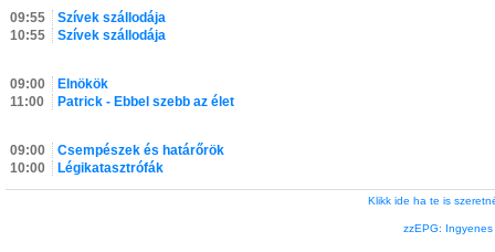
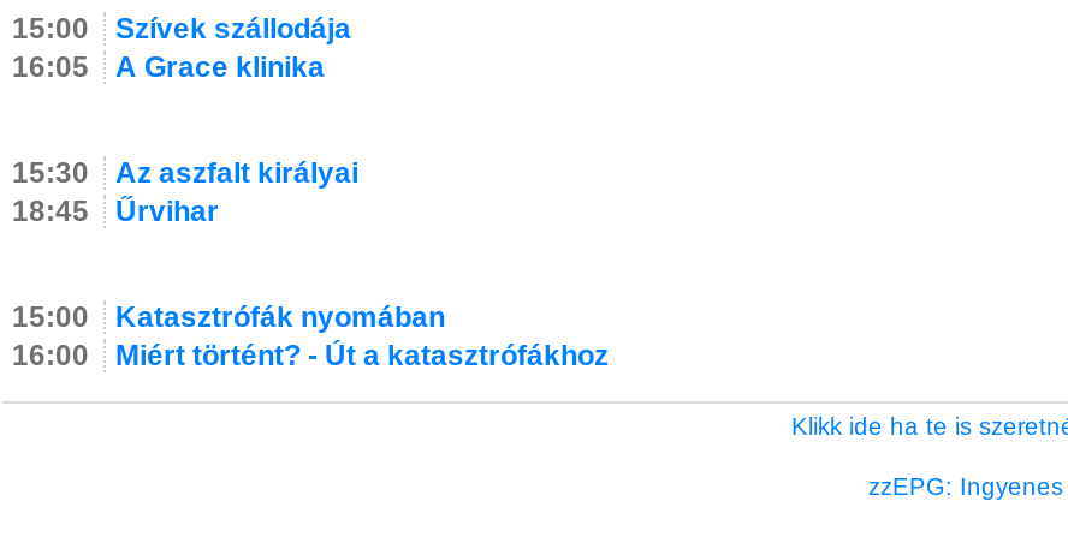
- 09:55 Szívek szállodája
+ 15:00 Szívek szállodája

- 10:55
- Szívek szállodája
+ 16:05
+ A Grace klinika

- 09:00
- Elnökök
- 11:00
- Patrick - Ebbel szebb az élet
+ 15:30
+ Az aszfalt királyai
+ 18:45
+ Űrvihar

- 09:00
- Csempészek és határőrök
- 10:00
- Légikatasztrófák
+ 15:00
+ Katasztrófák nyomában
+ 16:00
+ Miért történt? - Út a katasztrófákhoz
